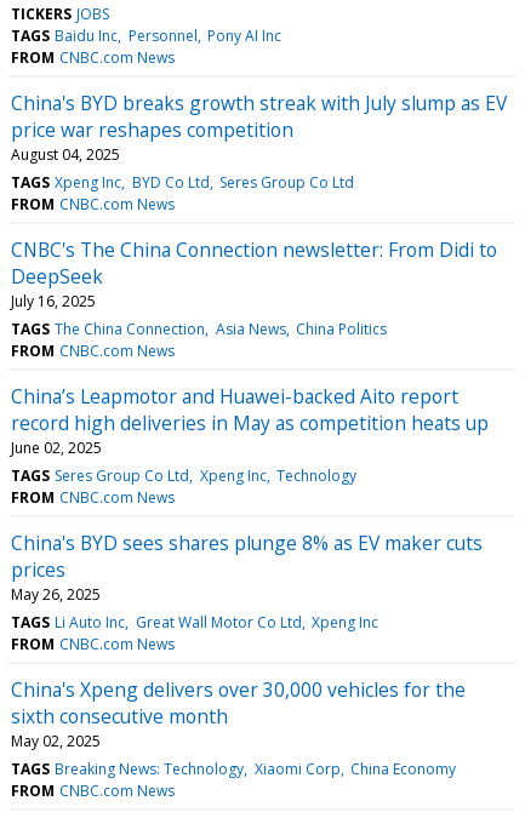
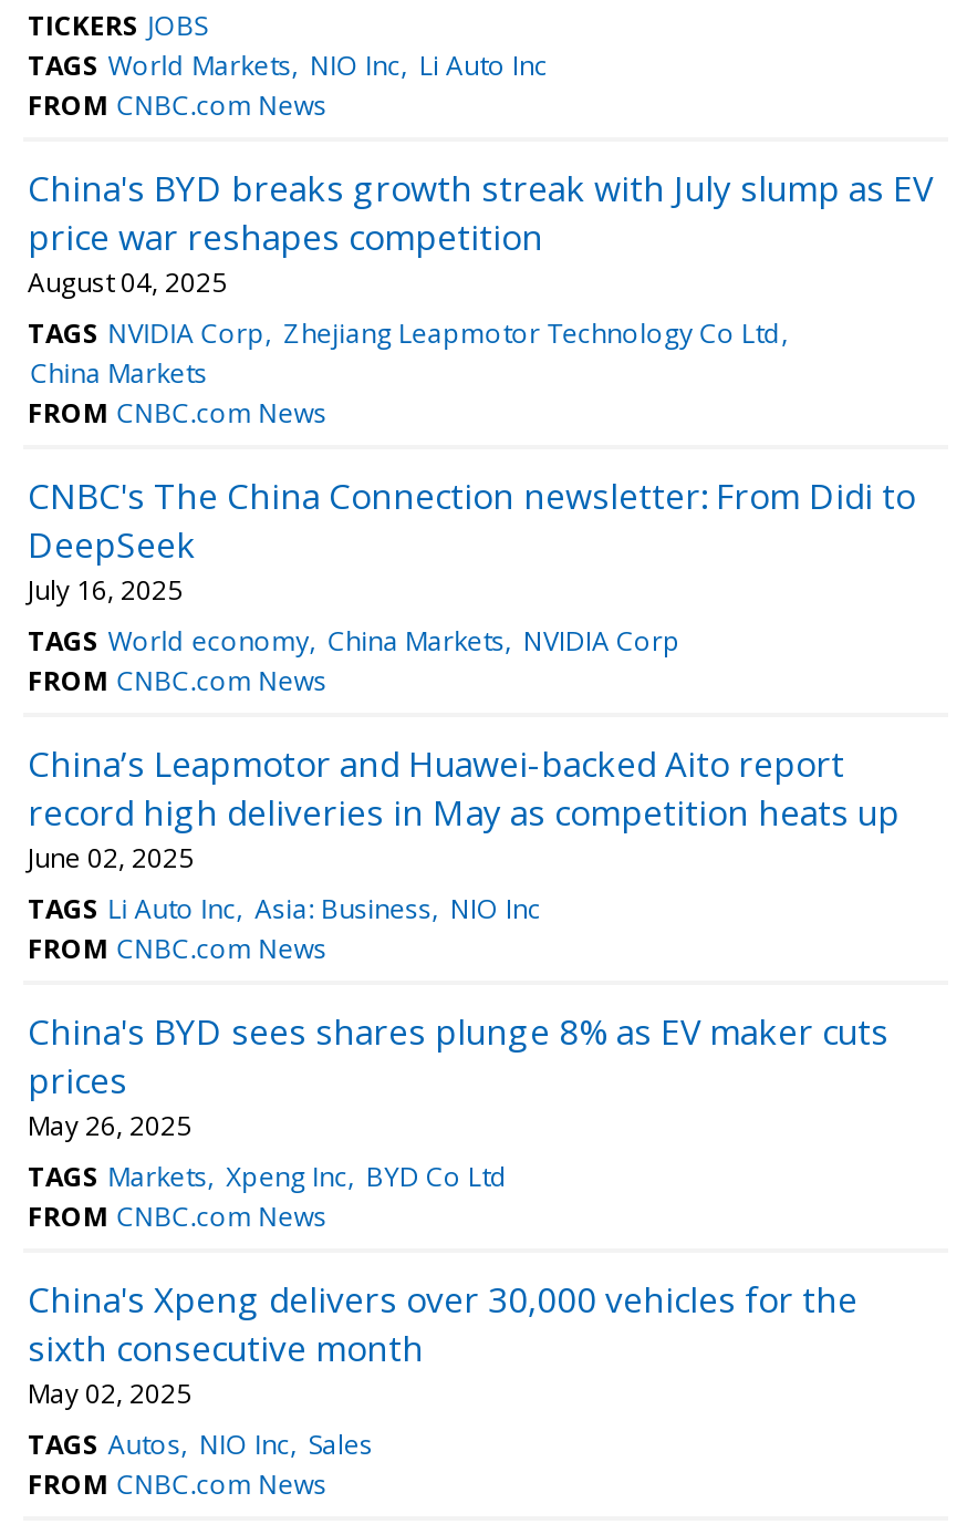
- TAGS Baidu Inc Personnel Pony AI Inc
+ TAGS World Markets NIO Inc Li Auto Inc

- TAGS Xpeng Inc BYD Co Ltd Seres Group Co Ltd
+ TAGS NVIDIA Corp Zhejiang Leapmotor Technology Co Ltd
+ China Markets

- TAGS The China Connection Asia News China Politics
+ TAGS World economy China Markets NVIDIA Corp

- TAGS Seres Group Co Ltd Xpeng Inc Technology
+ TAGS Li Auto Inc Asia: Business NIO Inc

- TAGS Li Auto Inc Great Wall Motor Co Ltd Xpeng Inc
+ TAGS Markets Xpeng Inc BYD Co Ltd

- TAGS Breaking News: Technology Xiaomi Corp China Economy
+ TAGS Autos NIO Inc Sales
